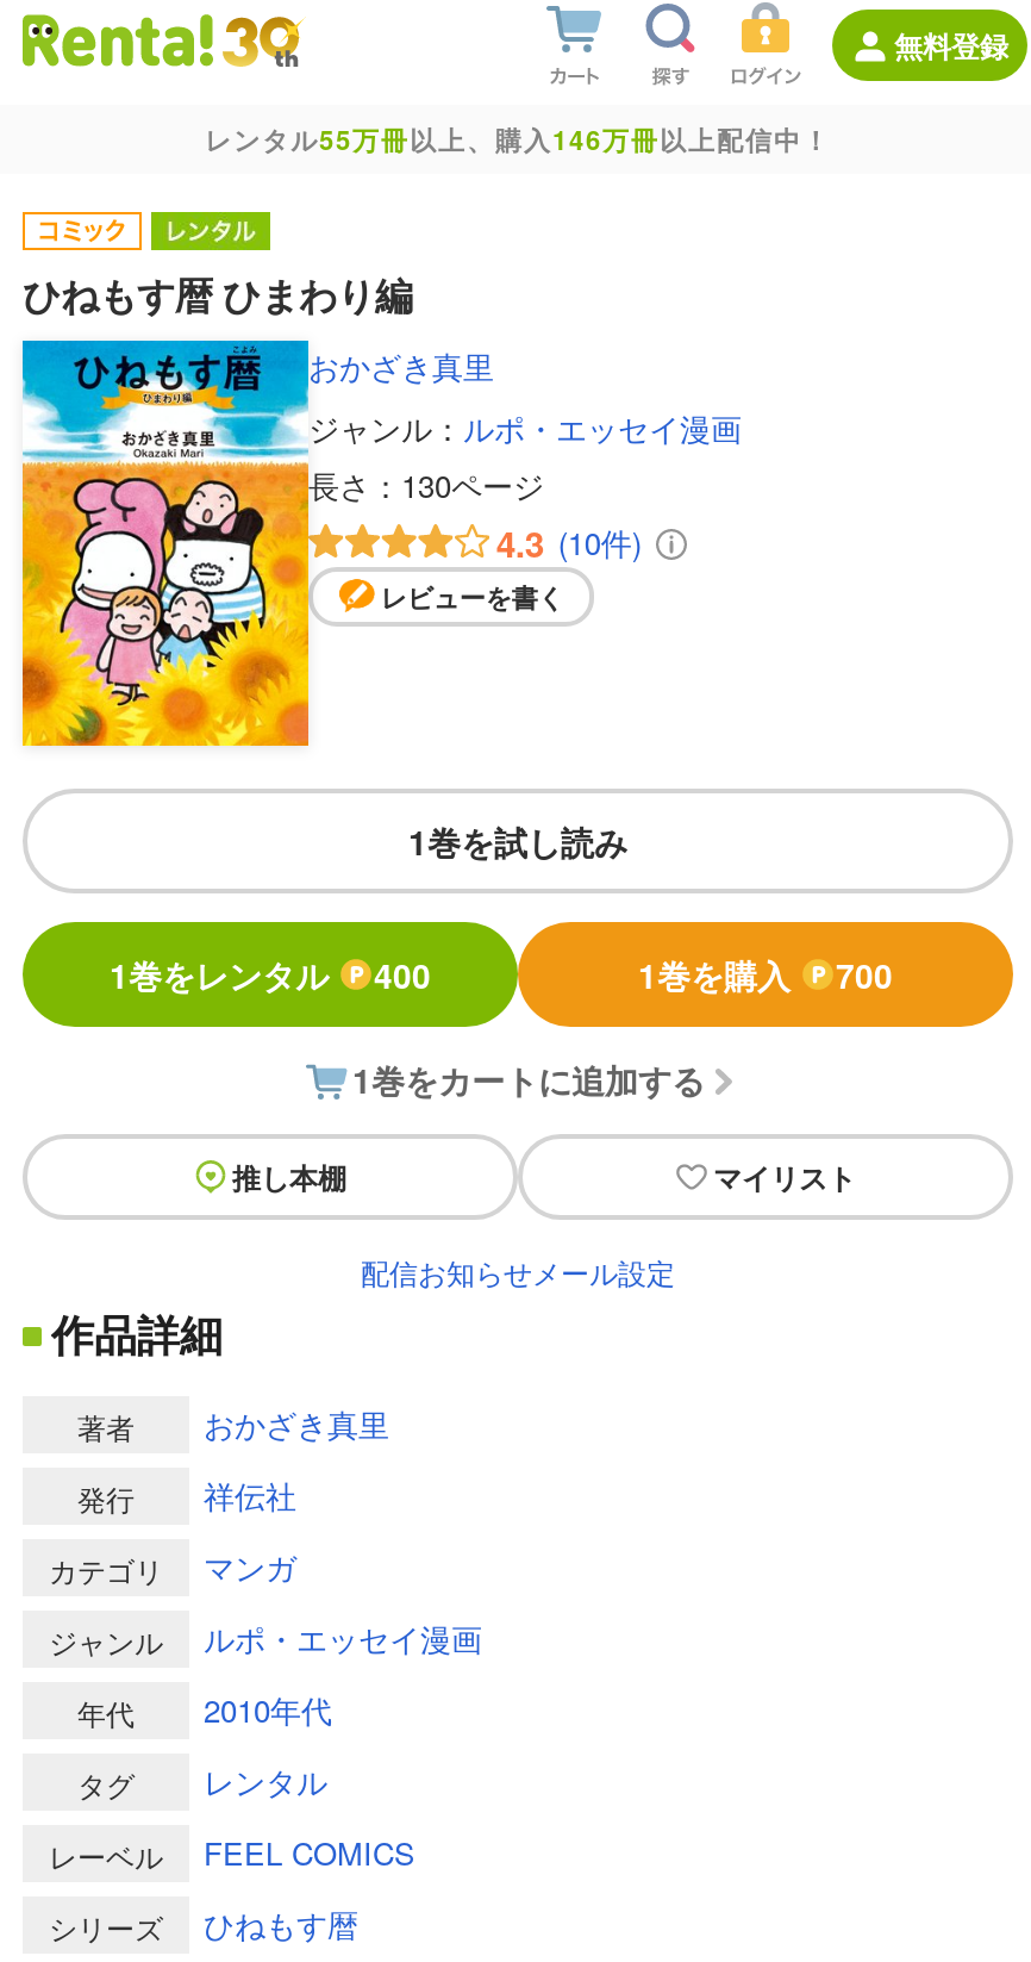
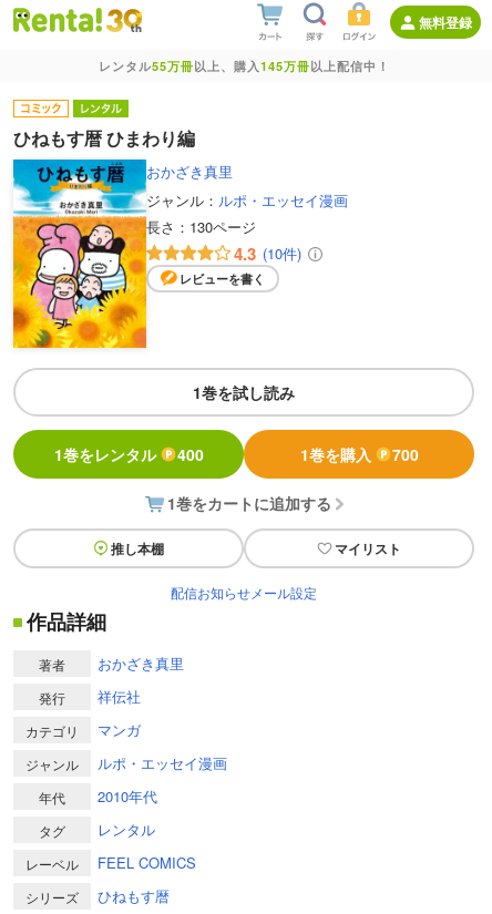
- レンタル55万冊以上、購入146万冊以上配信中！
+ レンタル55万冊以上、購入145万冊以上配信中！
